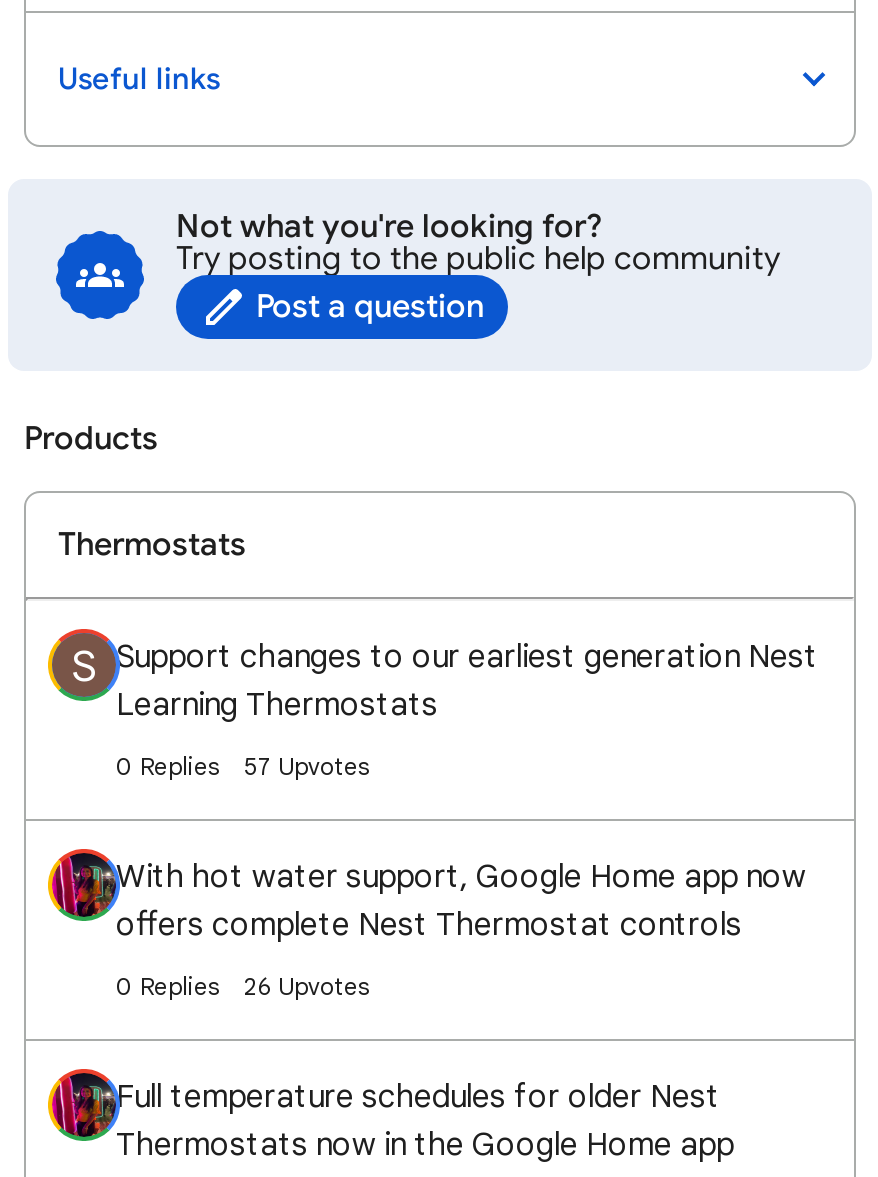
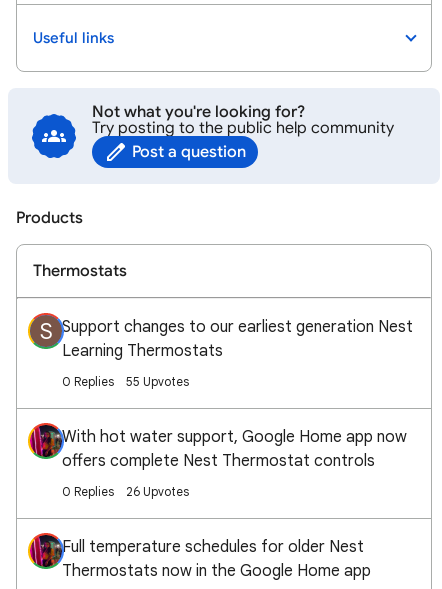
- 57 Upvotes
+ 55 Upvotes
